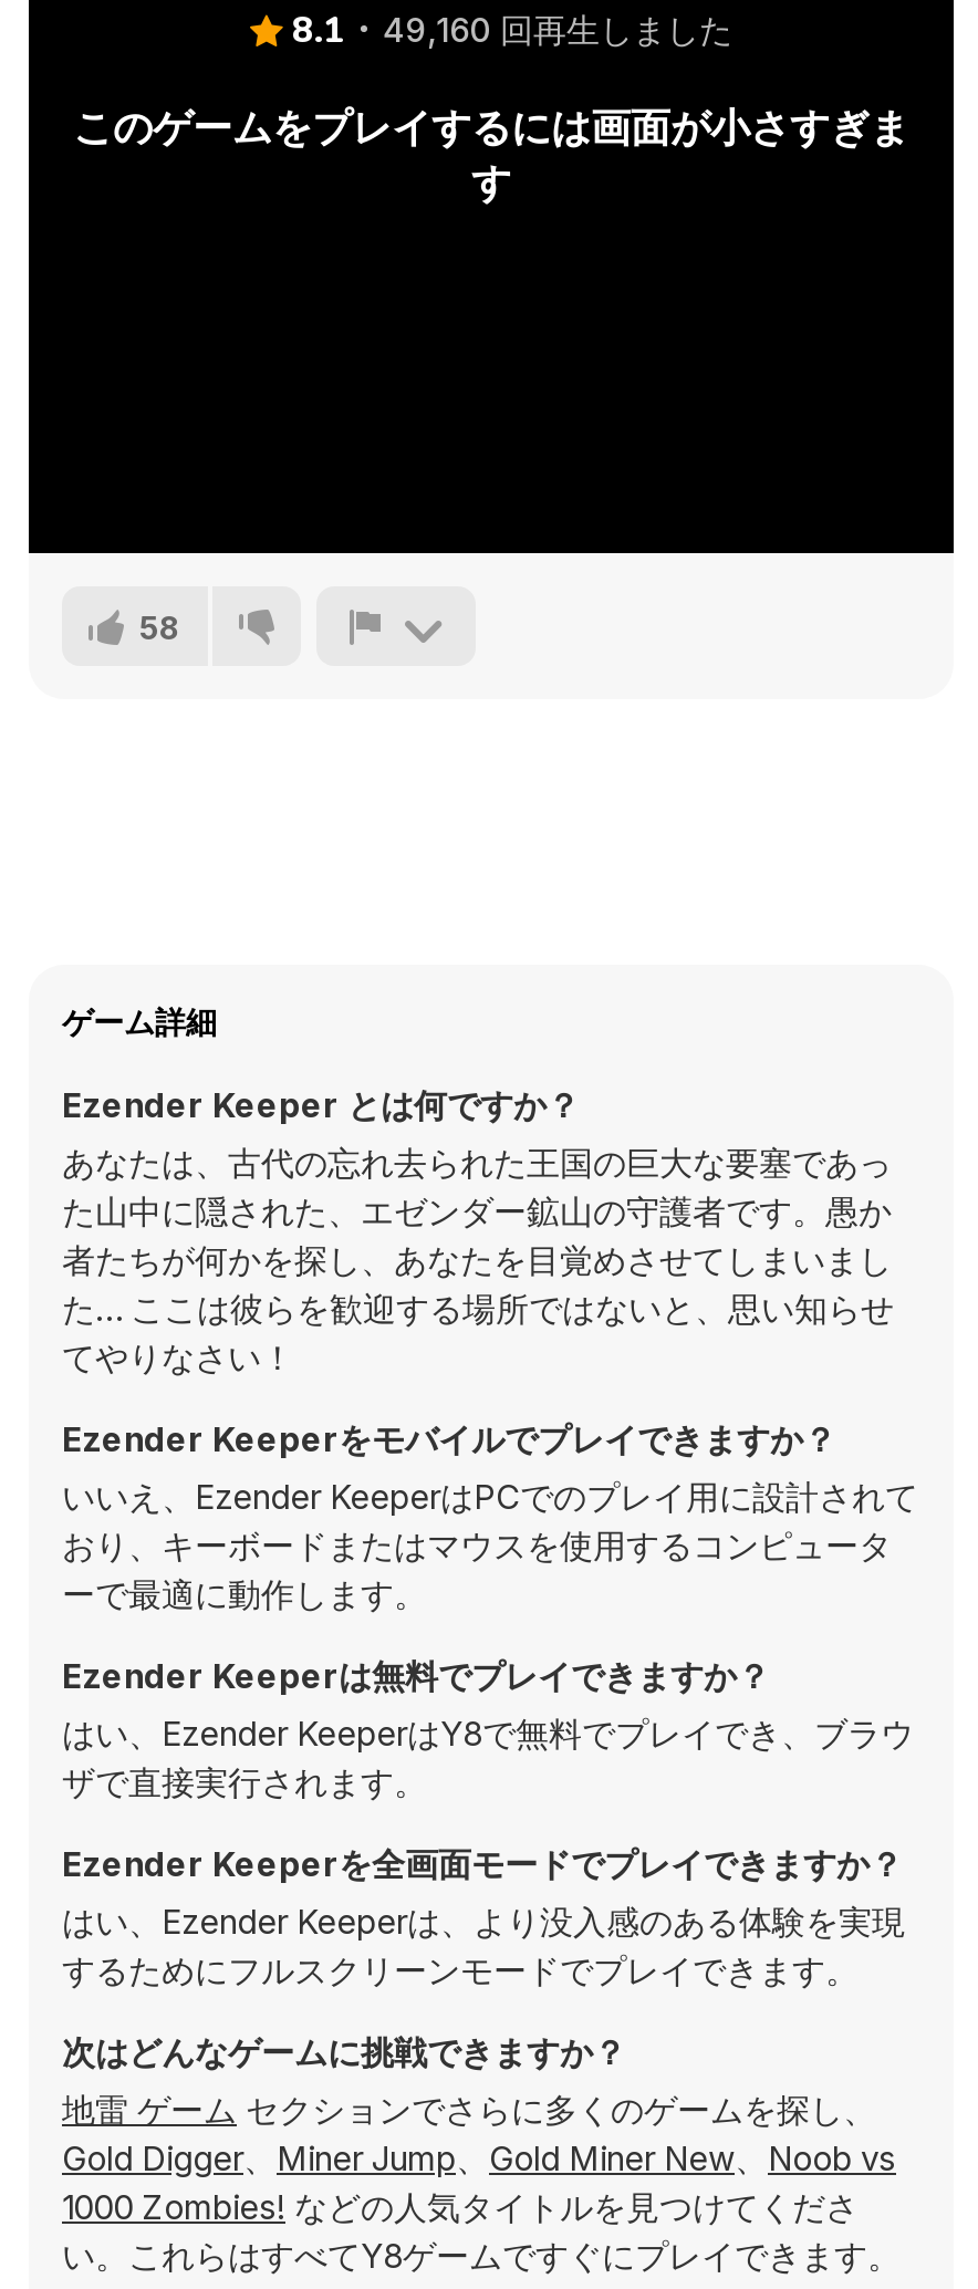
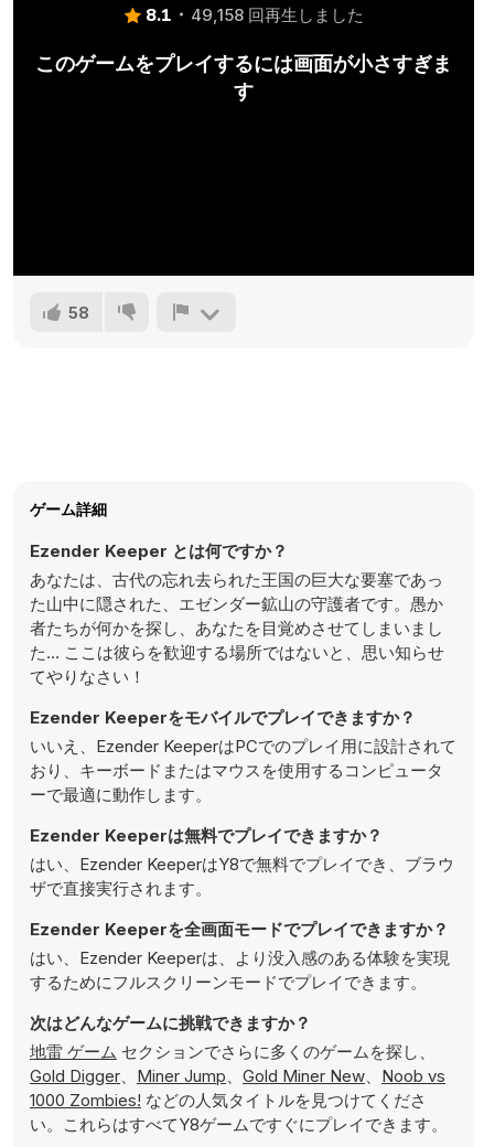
- 49,160 回再生しました
+ 49,158 回再生しました
